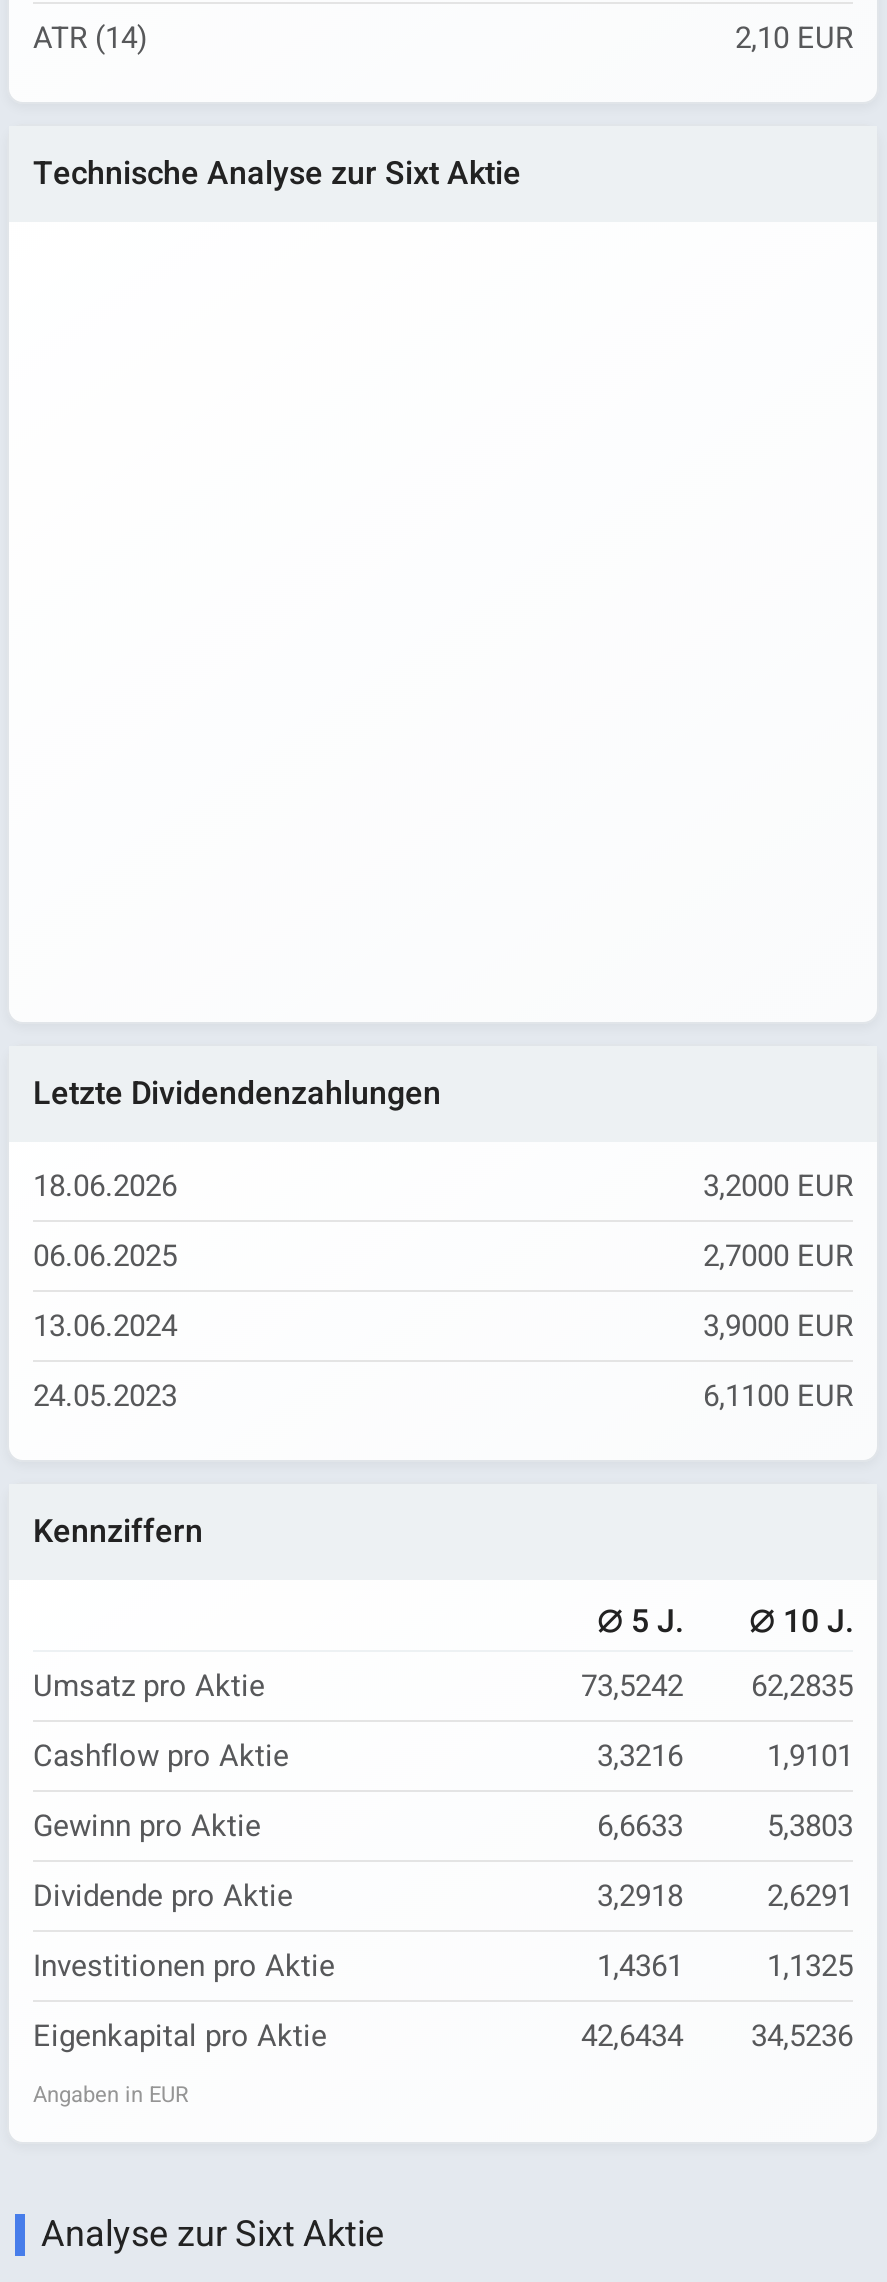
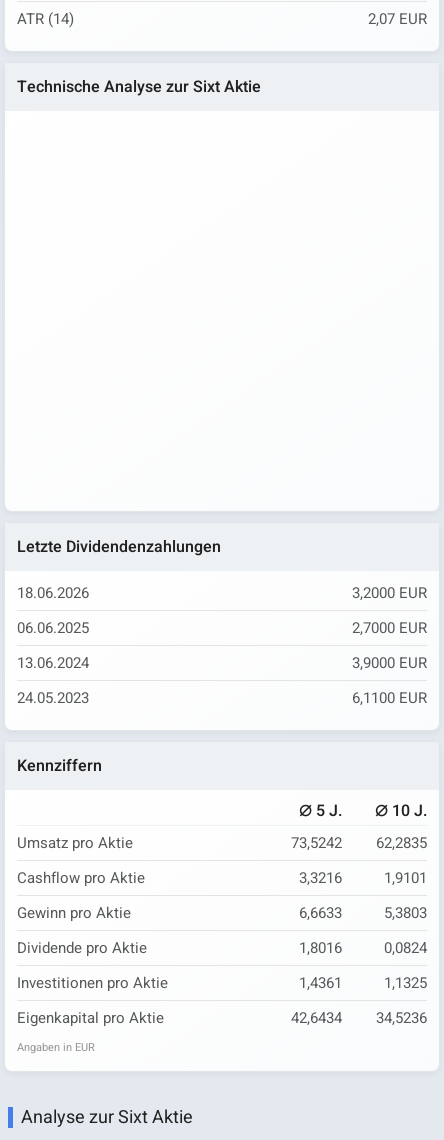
- 2,10 EUR
+ 2,07 EUR

- 3,2918
+ 1,8016

- 2,6291
+ 0,0824
